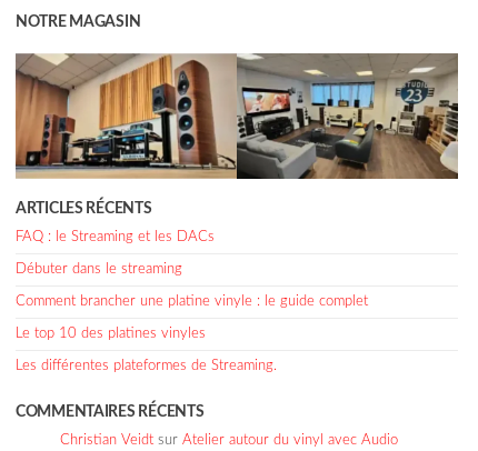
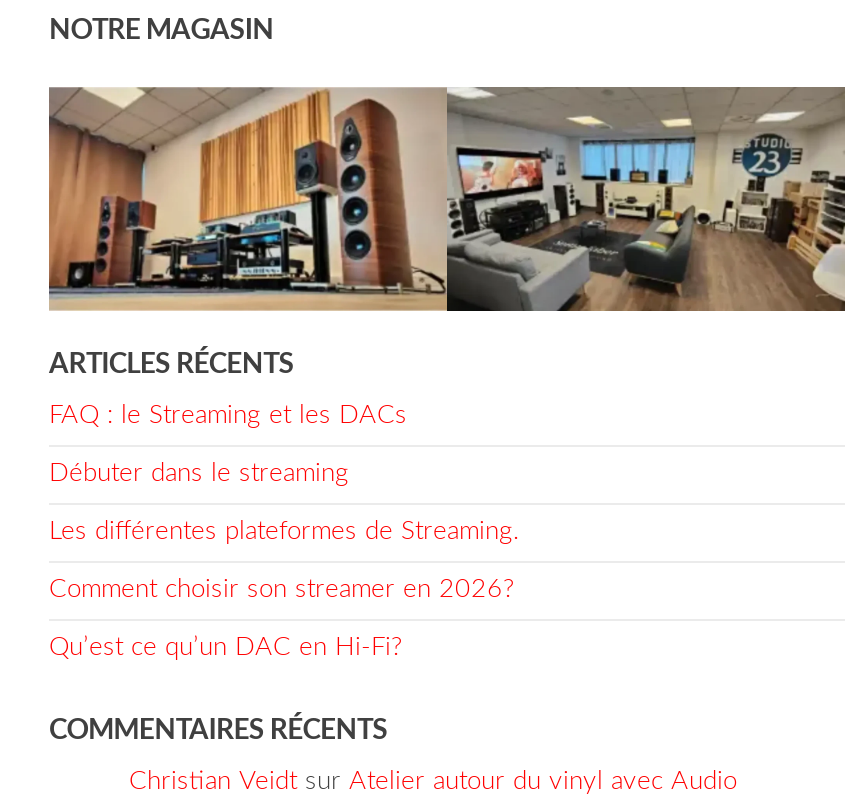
- Comment brancher une platine vinyle : le guide complet
- Le top 10 des platines vinyles

moved up: Les différentes plateformes de Streaming.

+ Comment choisir son streamer en 2026?
+ Qu’est ce qu’un DAC en Hi-Fi?
